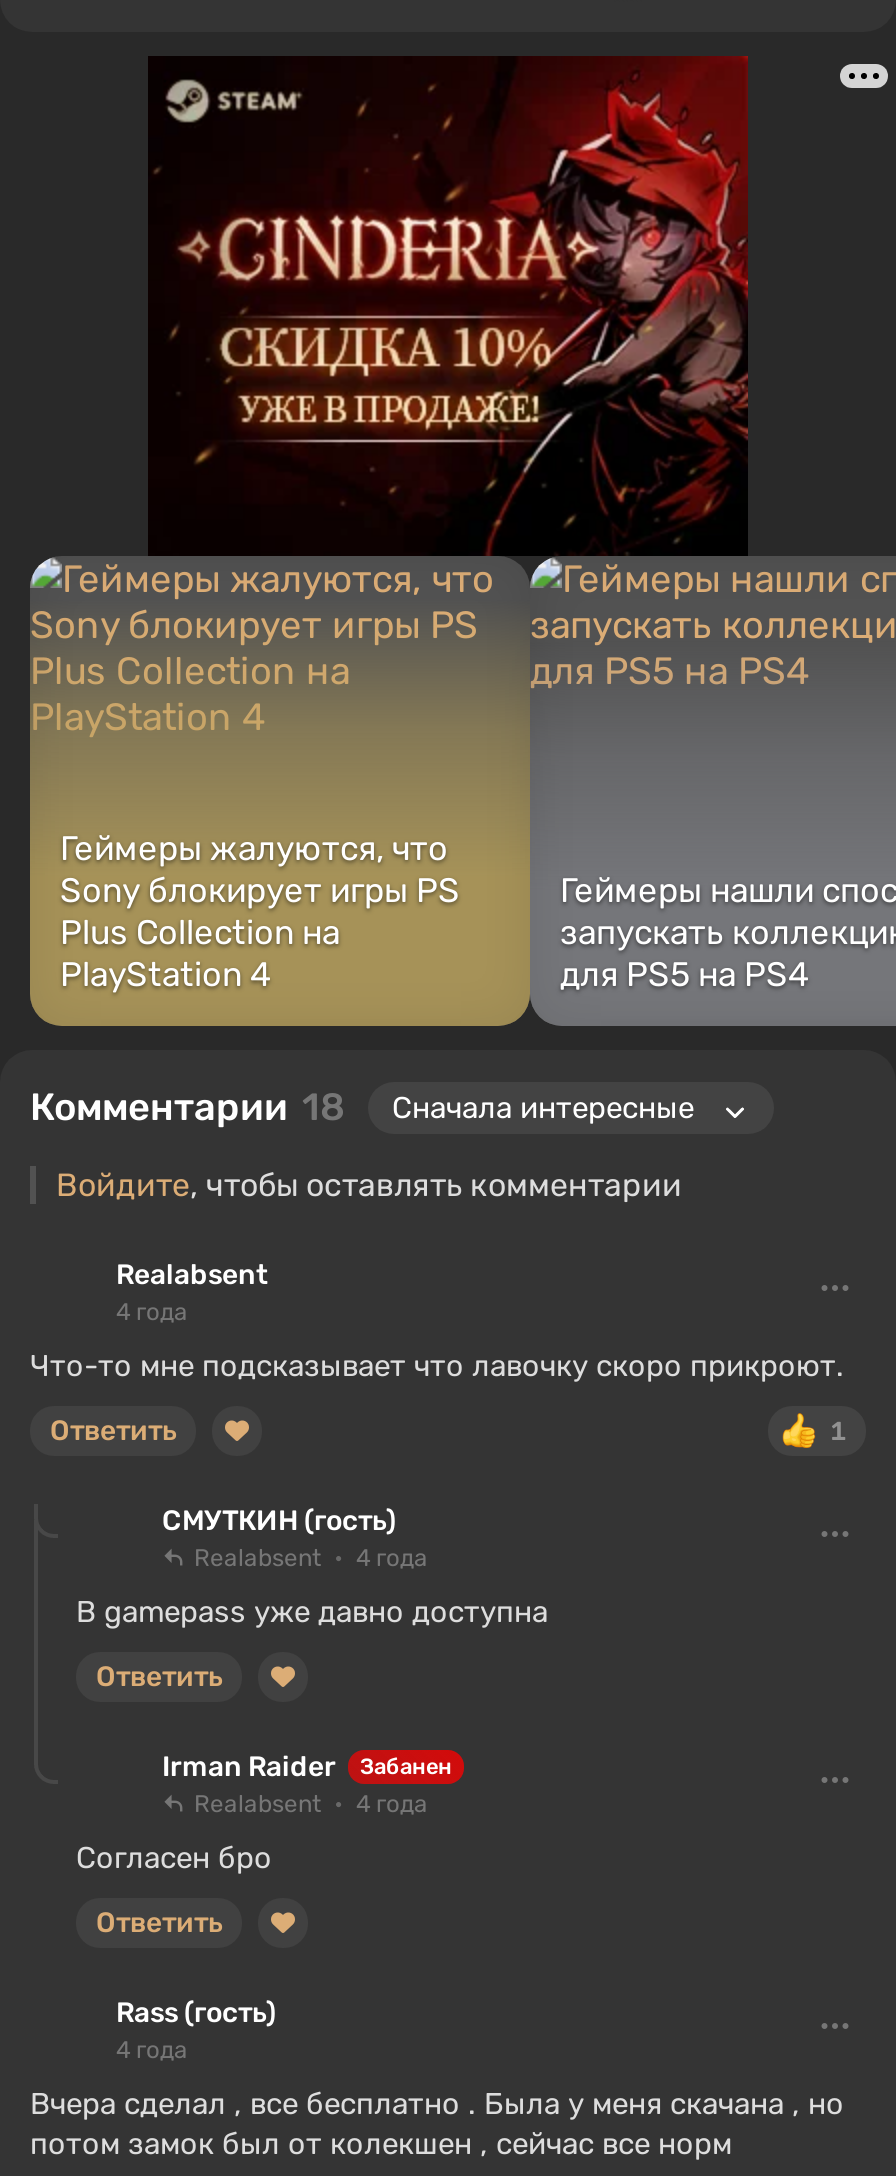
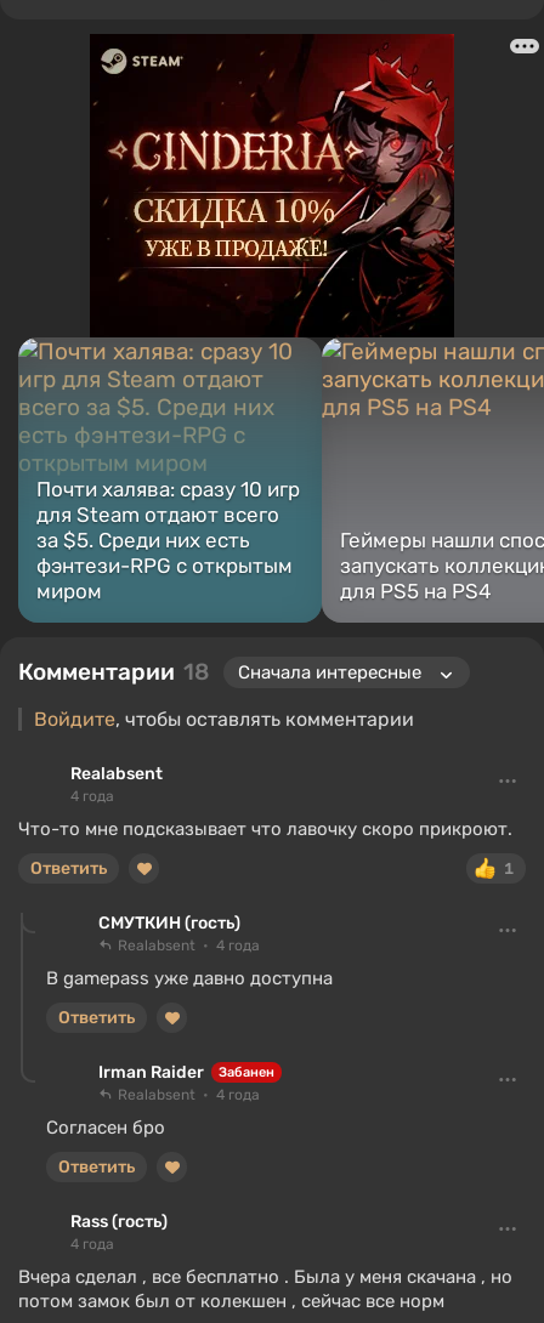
- [image]
- Геймеры жалуются, что
- Sony блокирует игры PS
- Plus Collection на
- PlayStation 4
+ [image]
+ Почти халява: сразу 10 игр
+ для Steam отдают всего
+ за $5. Среди них есть
+ фэнтези-RPG с открытым
+ миром
